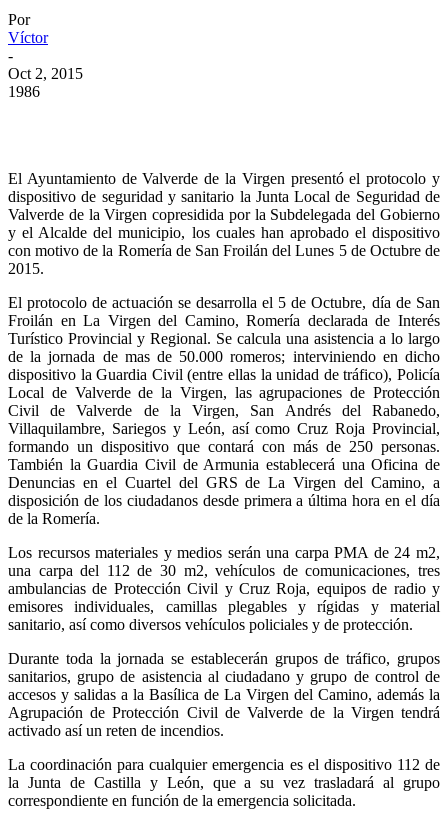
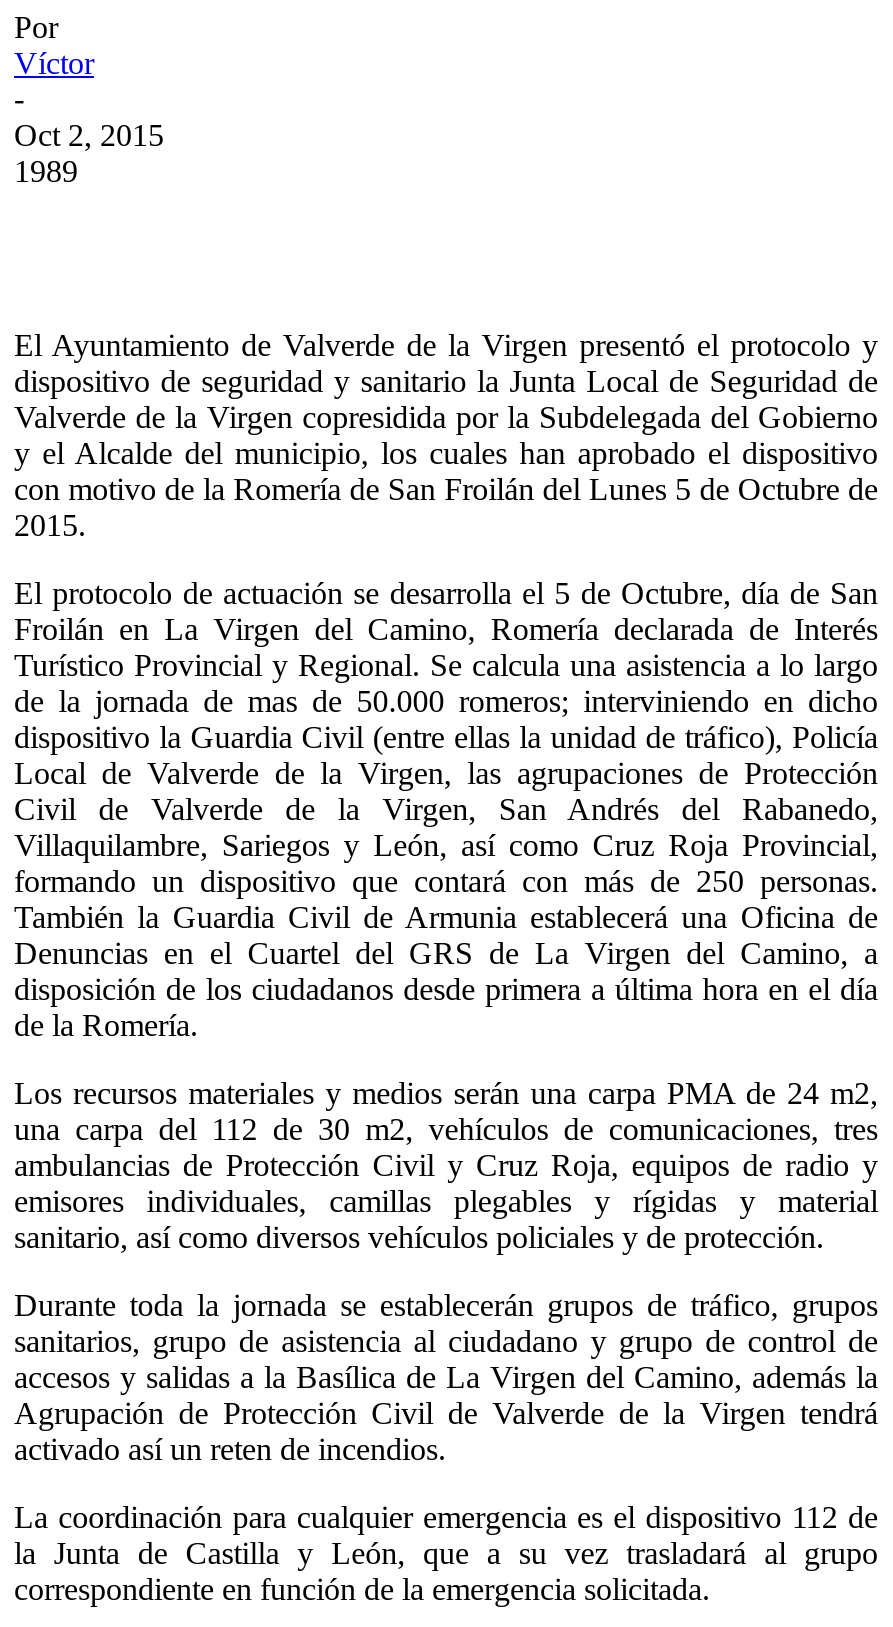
- 1986
+ 1989
